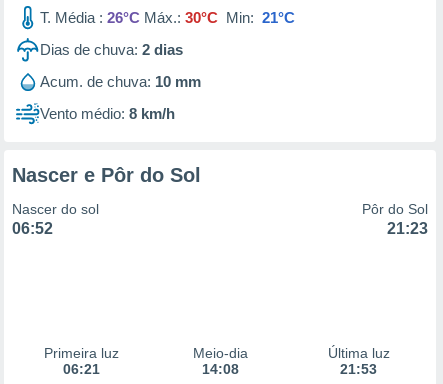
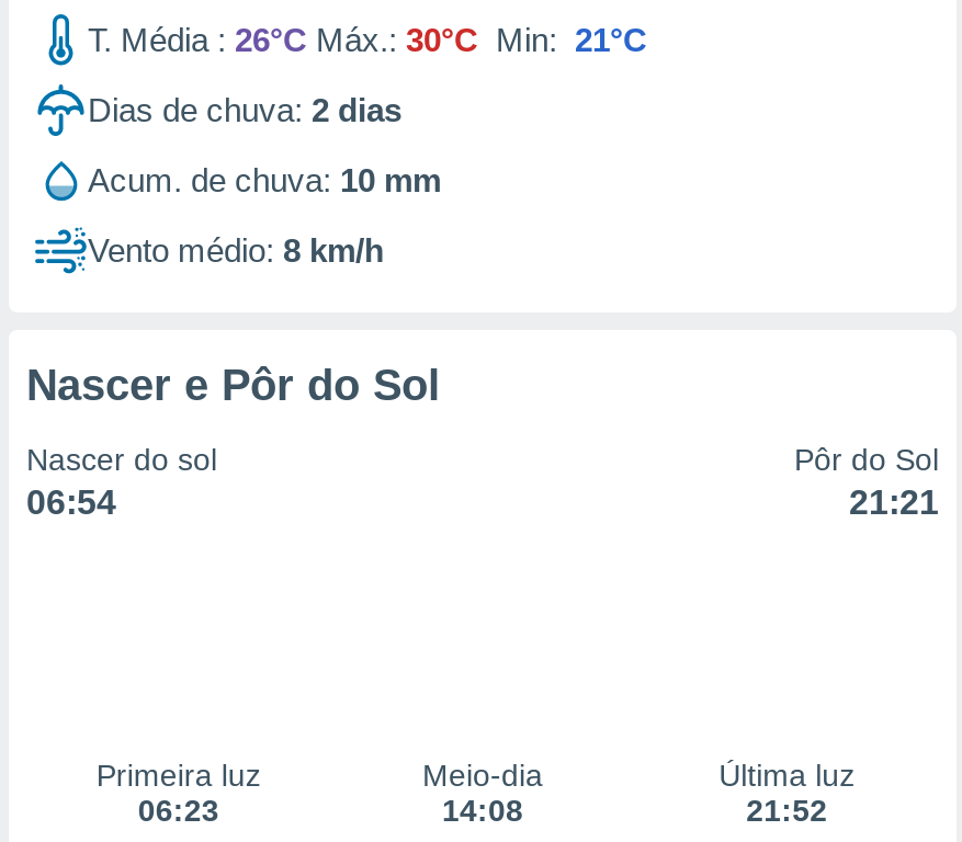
- 06:52
+ 06:54

- 21:23
+ 21:21

- 06:21
+ 06:23

- 21:53
+ 21:52
